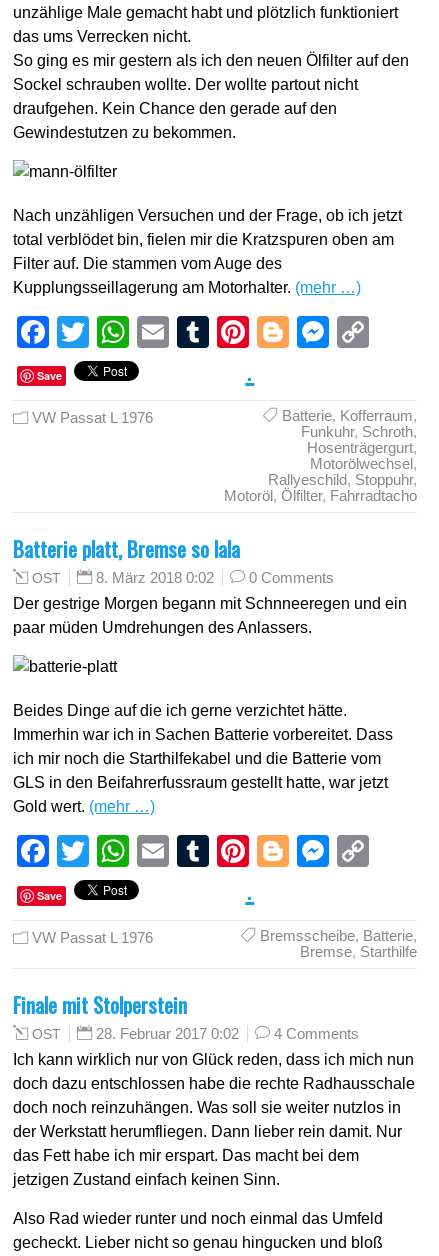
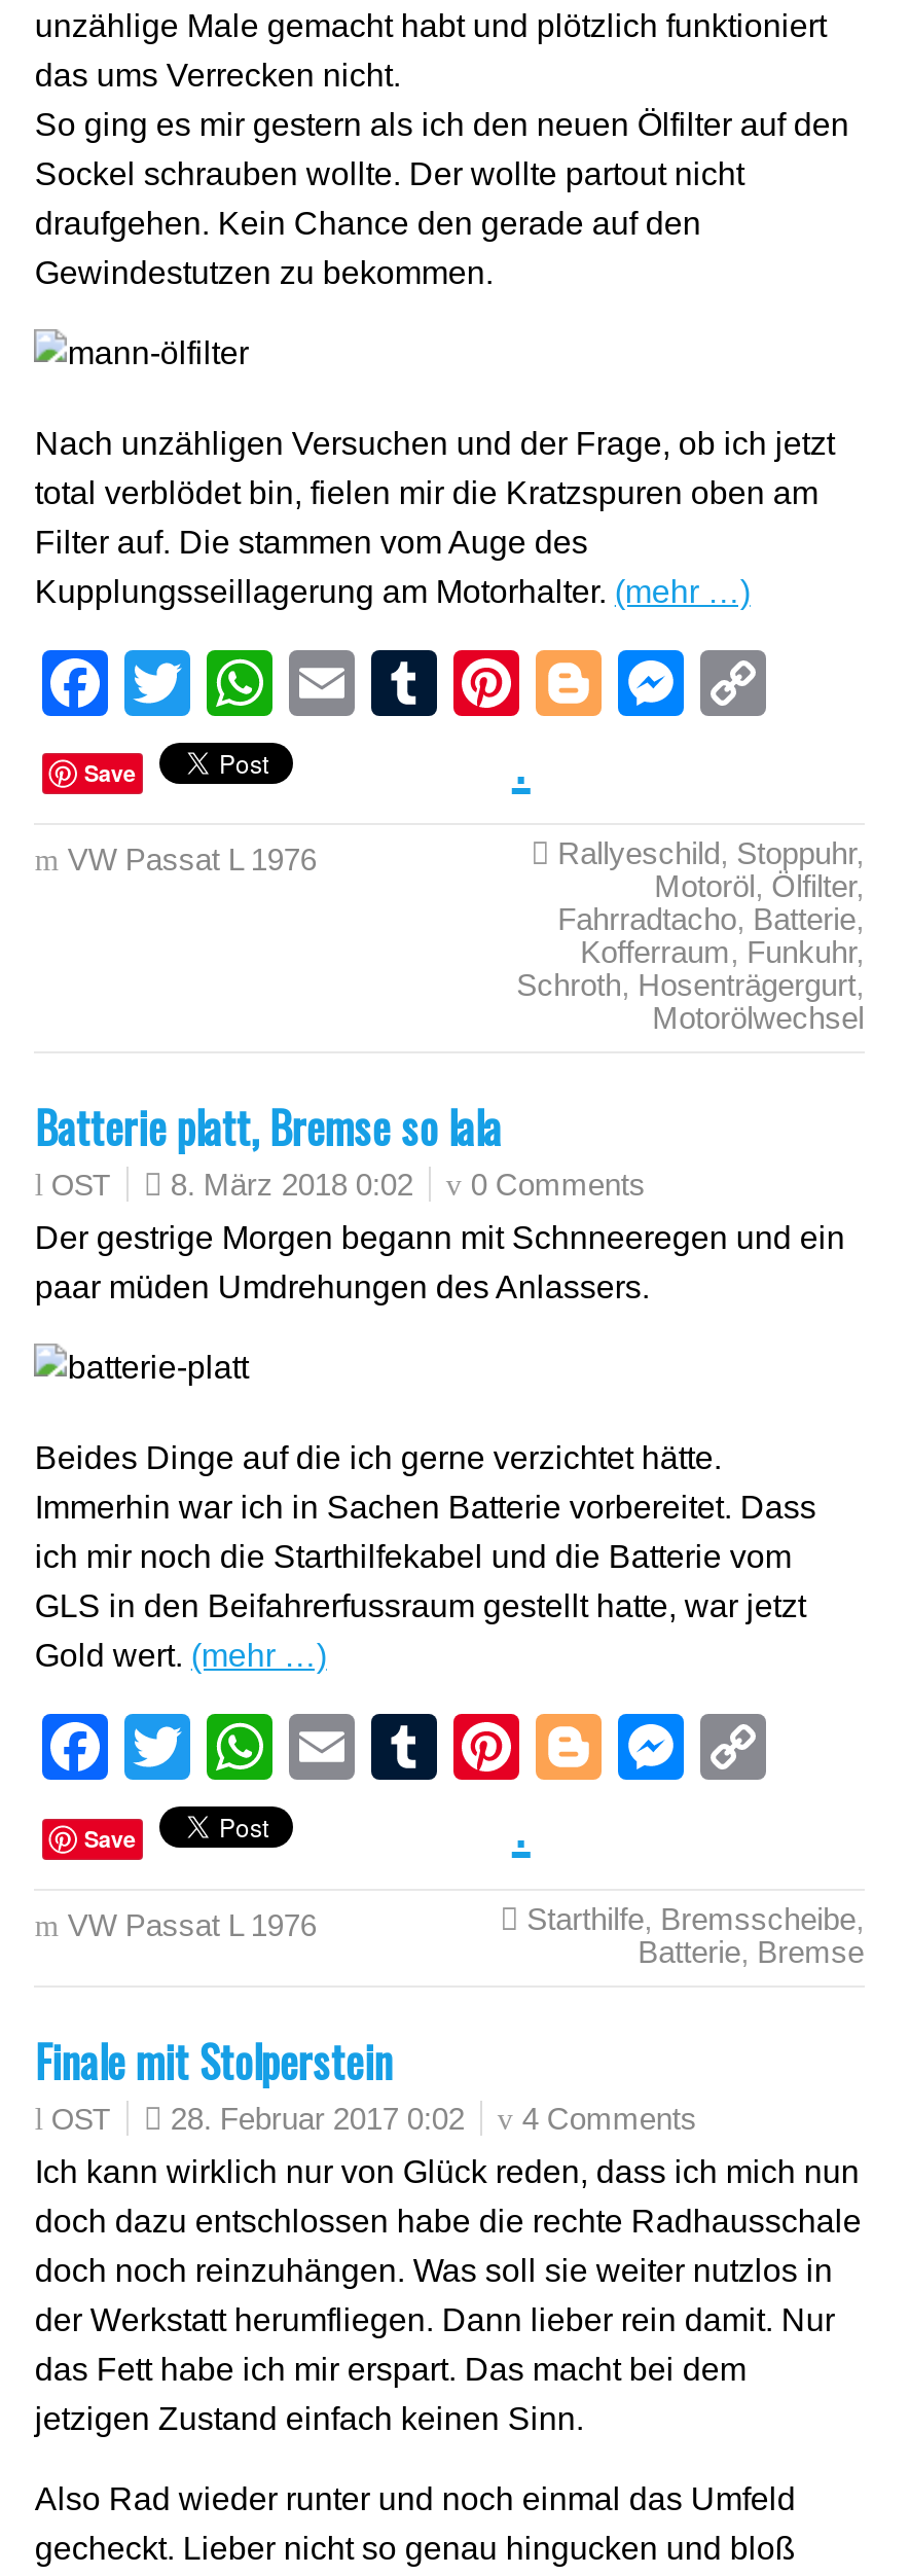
- Batterie, Kofferraum,
- Funkuhr, Schroth,
- Hosenträgergurt,
- Motorölwechsel,

moved up: Rallyeschild, Stoppuhr,

- Motoröl, Ölfilter, Fahrradtacho
+ Motoröl, Ölfilter,
+ Fahrradtacho, Batterie,
+ Kofferraum, Funkuhr,
+ Schroth, Hosenträgergurt,
+ Motorölwechsel

- Bremsscheibe, Batterie,
- Bremse, Starthilfe
+ Starthilfe, Bremsscheibe,
+ Batterie, Bremse
